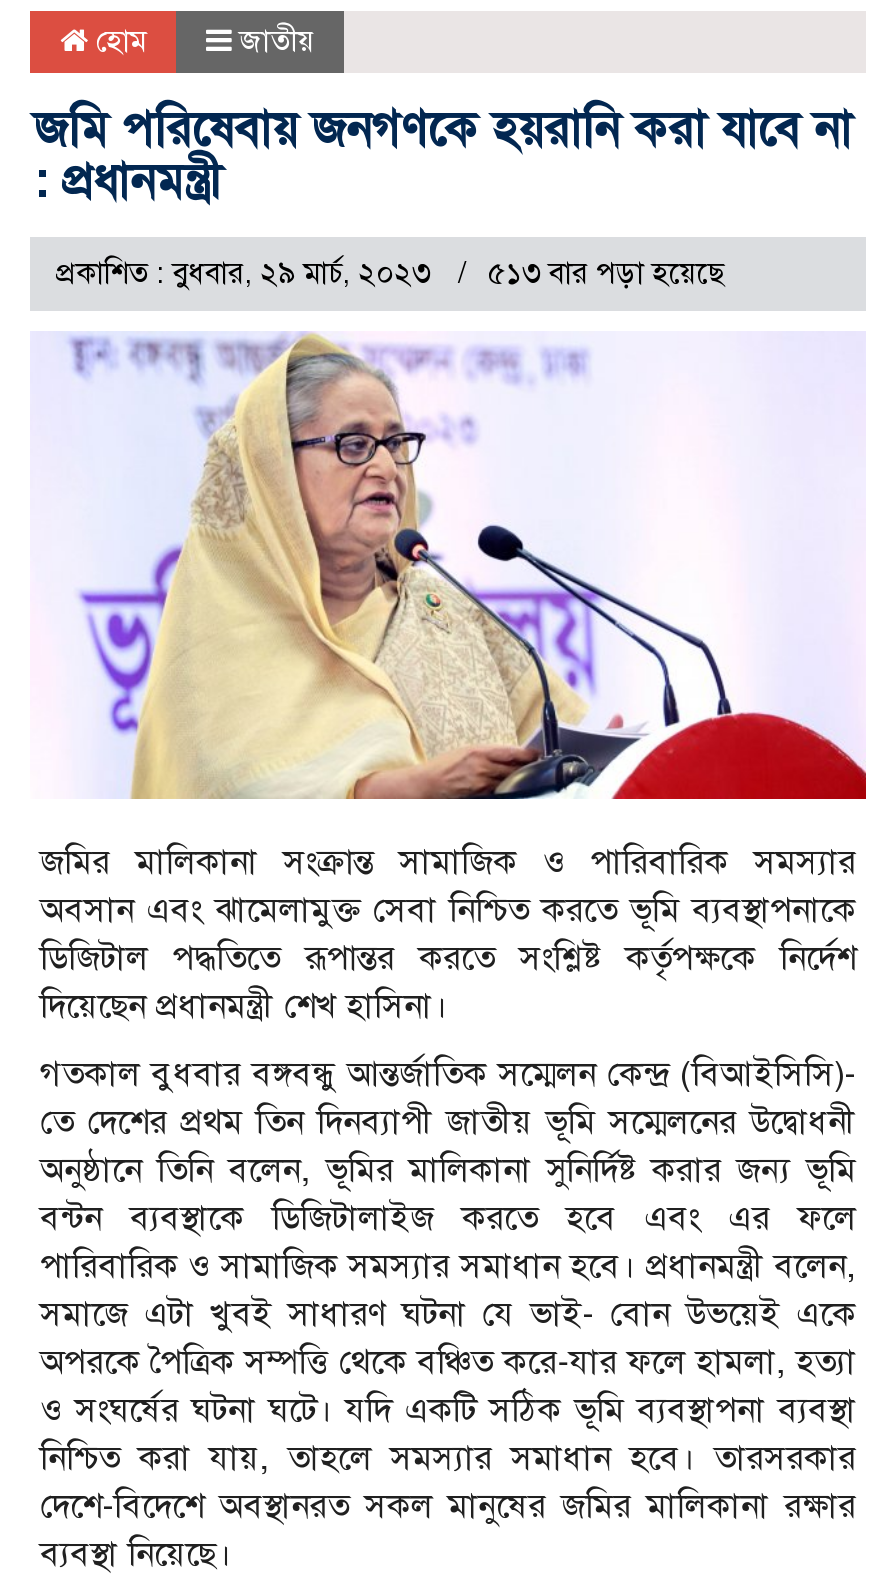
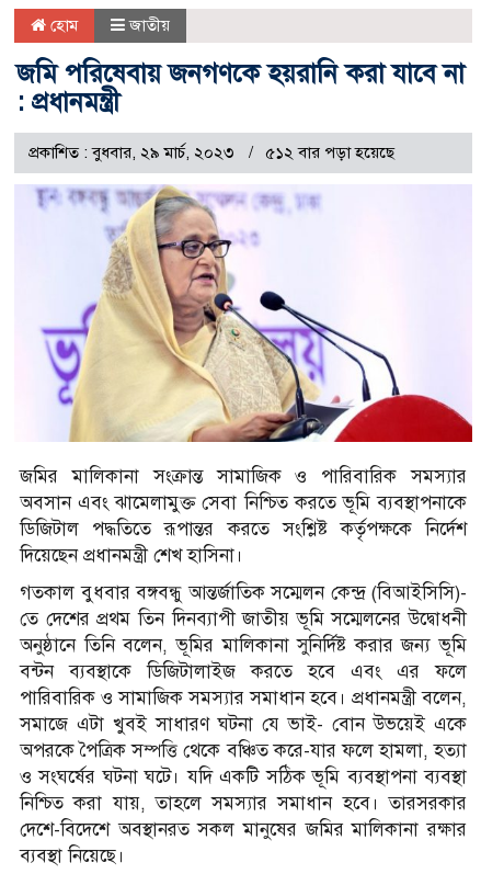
- প্রকাশিত : বুধবার, ২৯ মার্চ, ২০২৩ ৫১৩ বার পড়া হয়েছে
+ প্রকাশিত : বুধবার, ২৯ মার্চ, ২০২৩ ৫১২ বার পড়া হয়েছে
